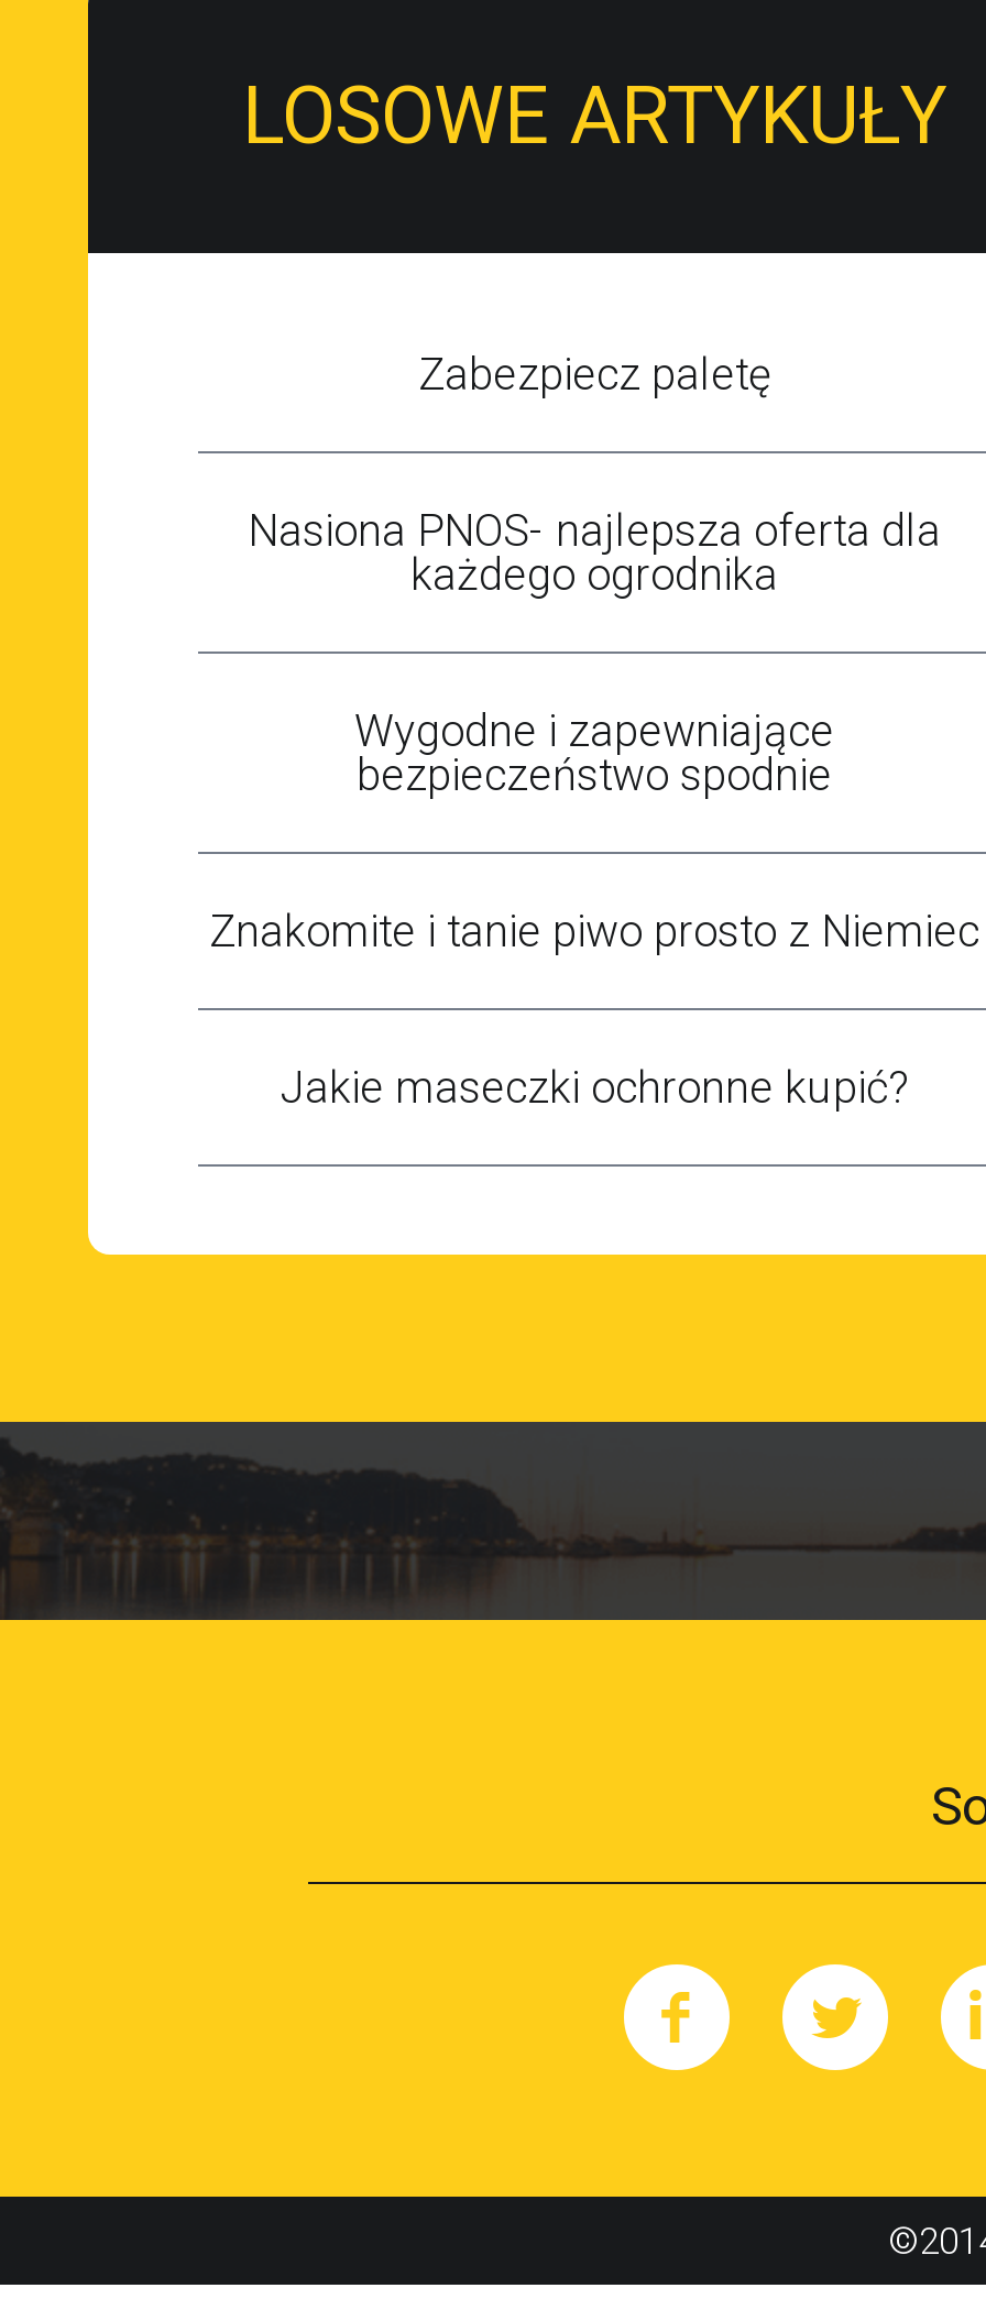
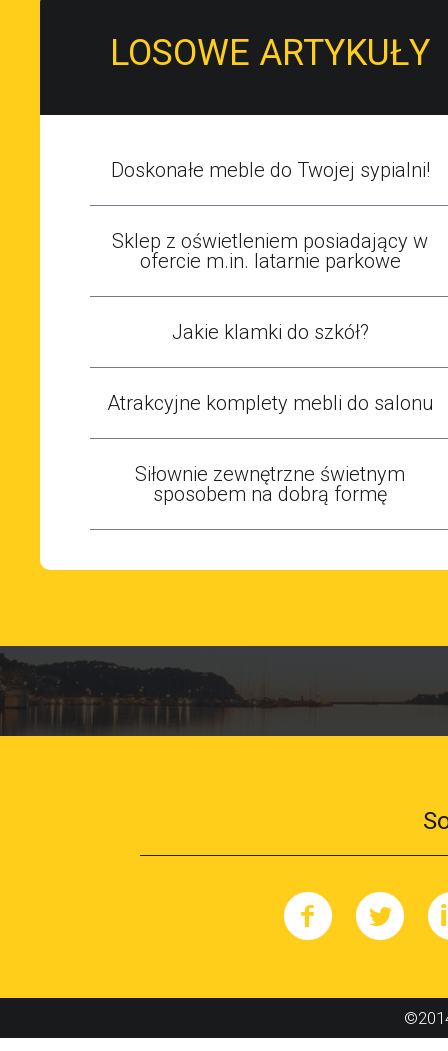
- Zabezpiecz paletę
+ Doskonałe meble do Twojej sypialni!

- Nasiona PNOS- najlepsza oferta dla
- każdego ogrodnika
+ Sklep z oświetleniem posiadający w
+ ofercie m.in. latarnie parkowe

- Wygodne i zapewniające
- bezpieczeństwo spodnie
+ Jakie klamki do szkół?

- Znakomite i tanie piwo prosto z Niemiec
+ Atrakcyjne komplety mebli do salonu

- Jakie maseczki ochronne kupić?
+ Siłownie zewnętrzne świetnym
+ sposobem na dobrą formę
